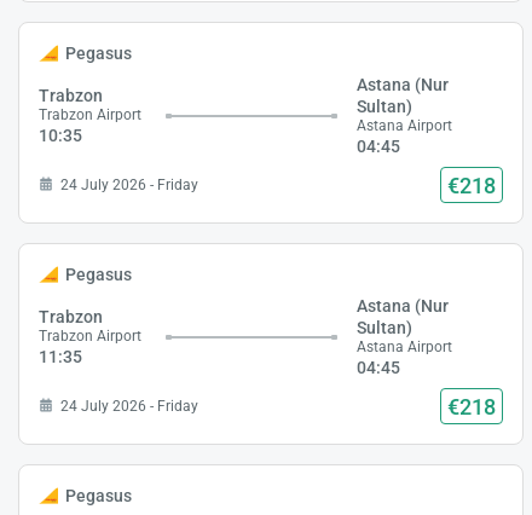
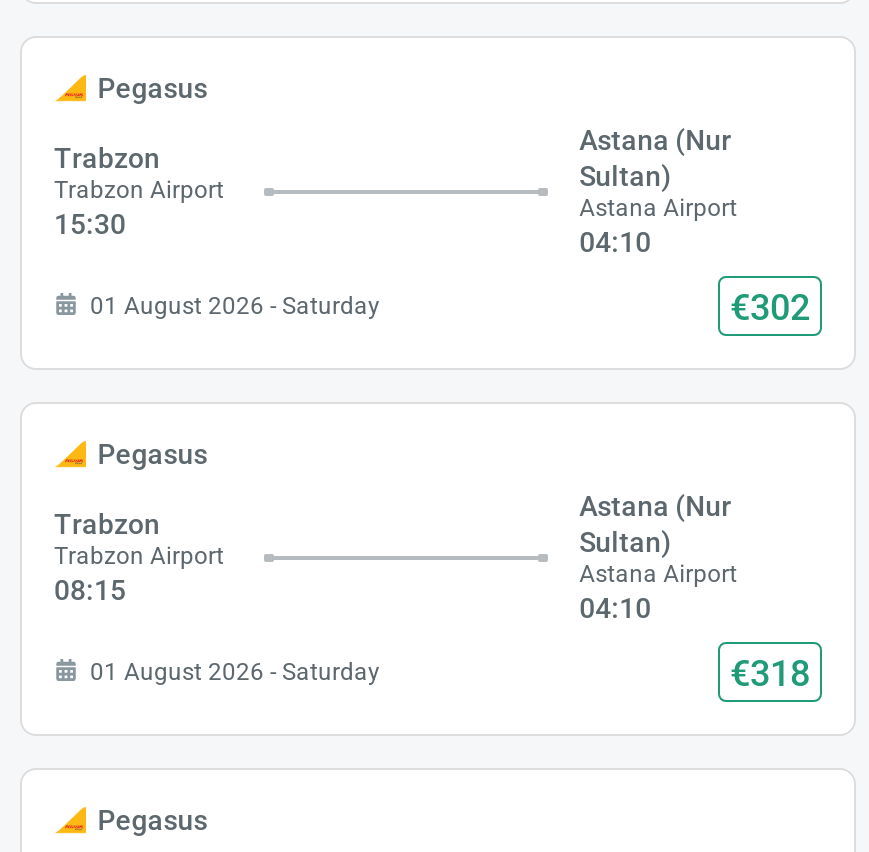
- 10:35
+ 15:30

- 04:45
+ 04:10

- 24 July 2026 - Friday
- €218
+ 01 August 2026 - Saturday
+ €302

- 11:35
+ 08:15

- 04:45
+ 04:10

- 24 July 2026 - Friday
- €218
+ 01 August 2026 - Saturday
+ €318
